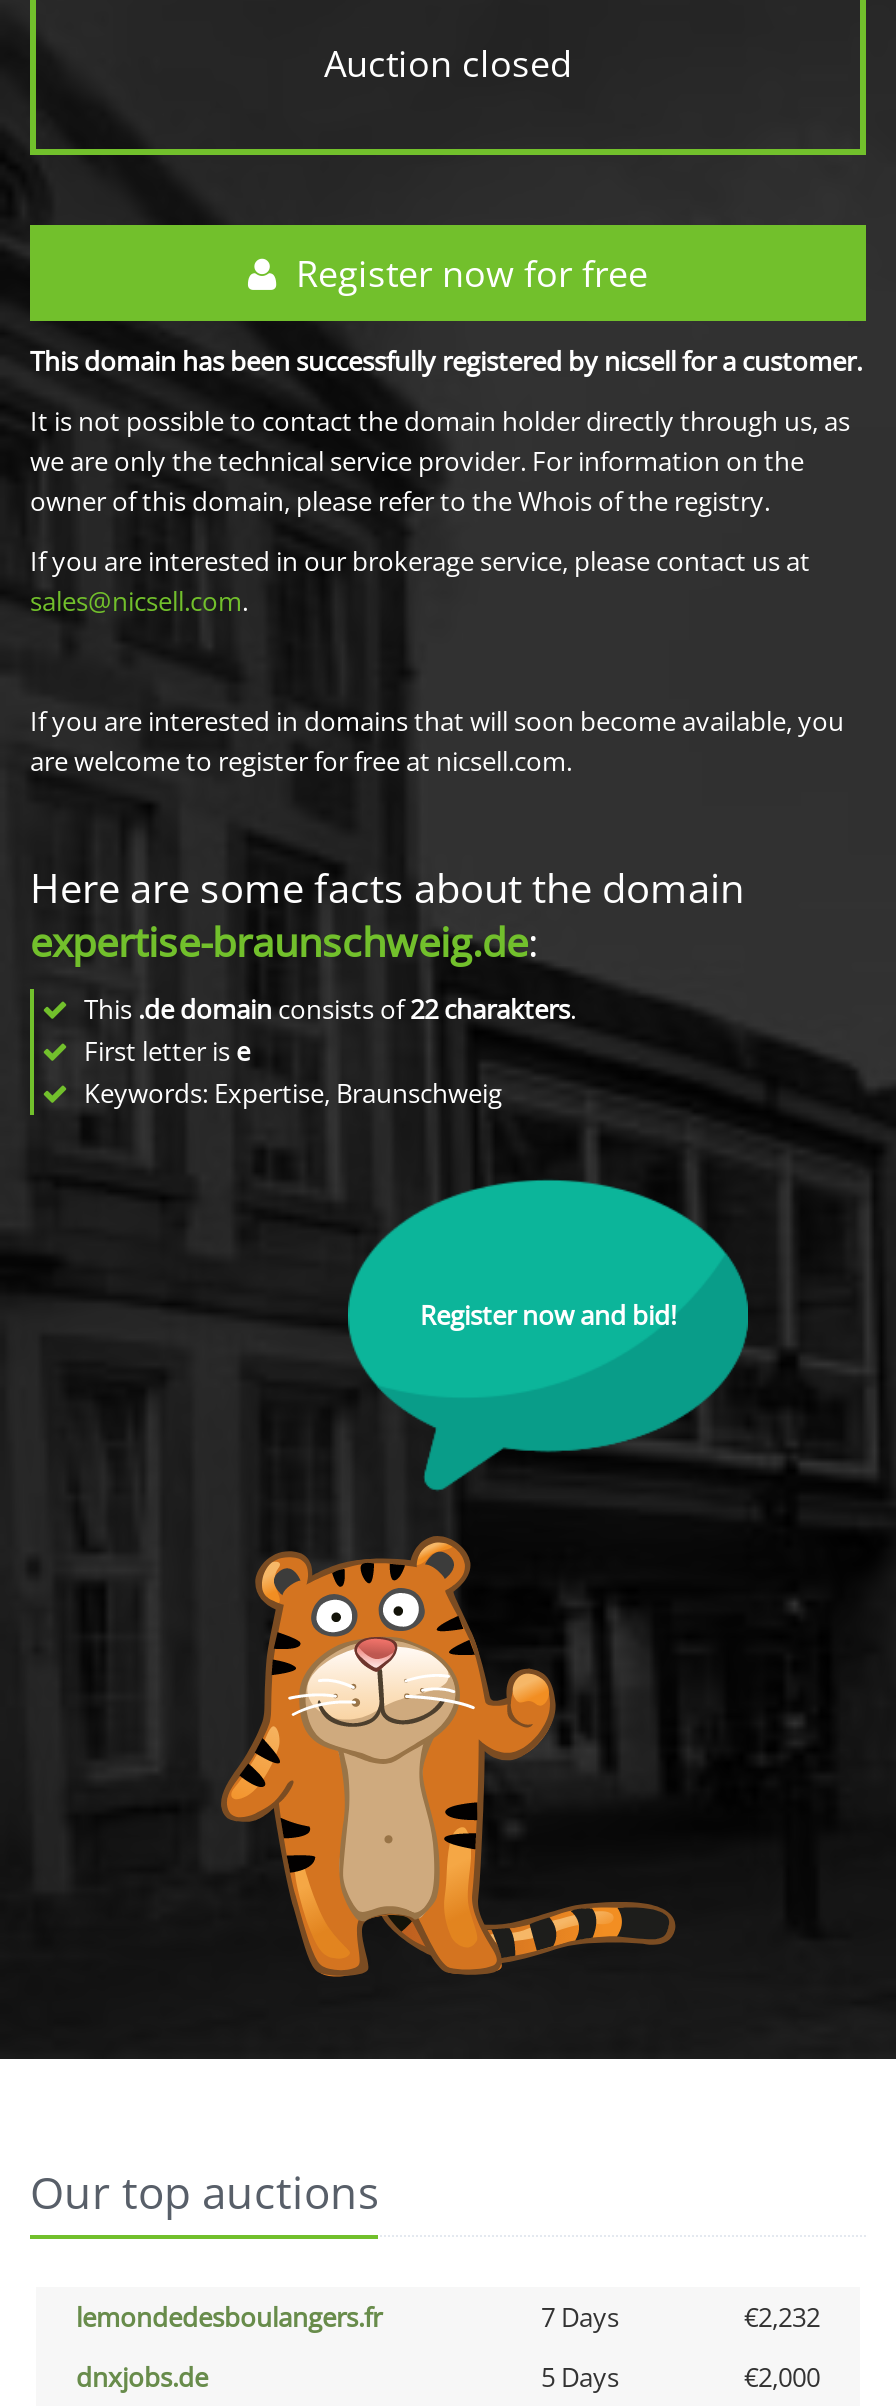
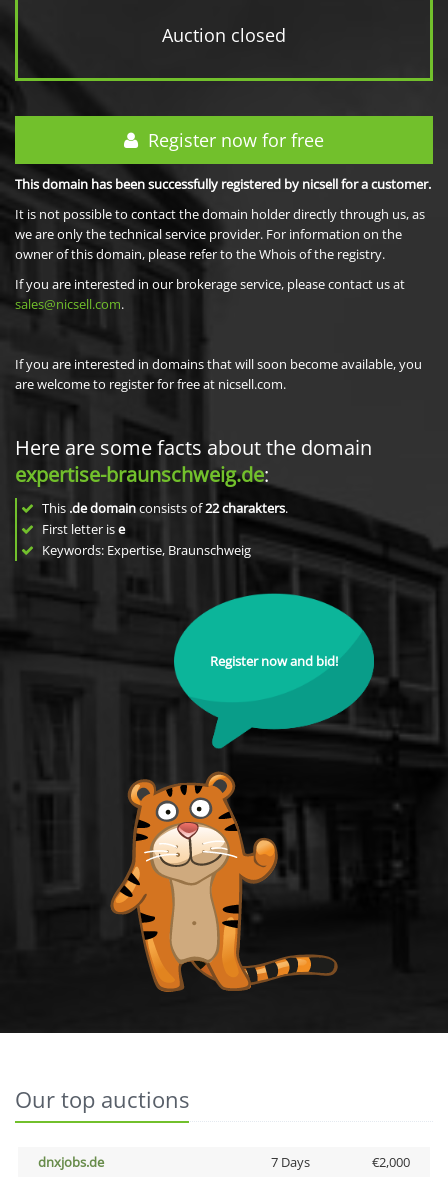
- lemondedesboulangers.fr
- 7 Days
- €2,232

- 5 Days
+ 7 Days
